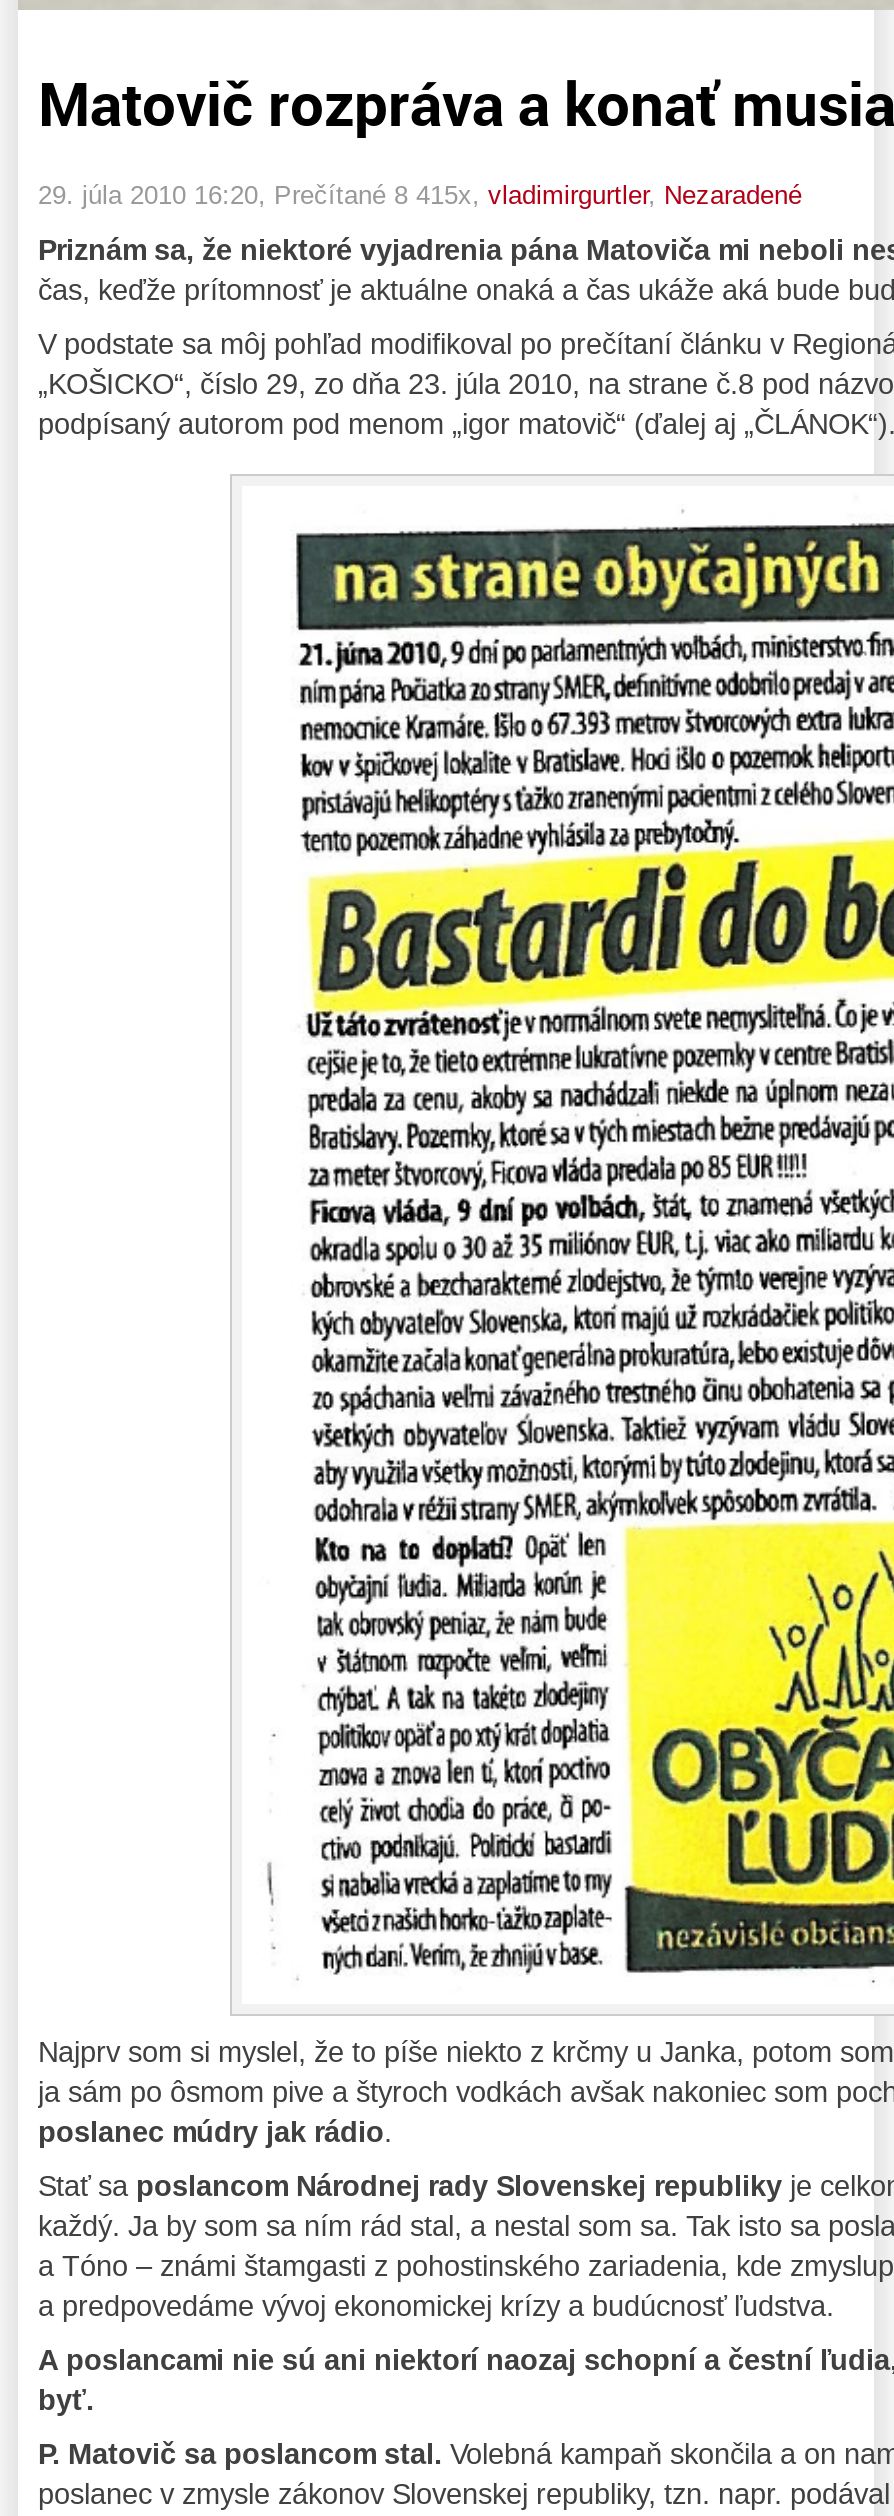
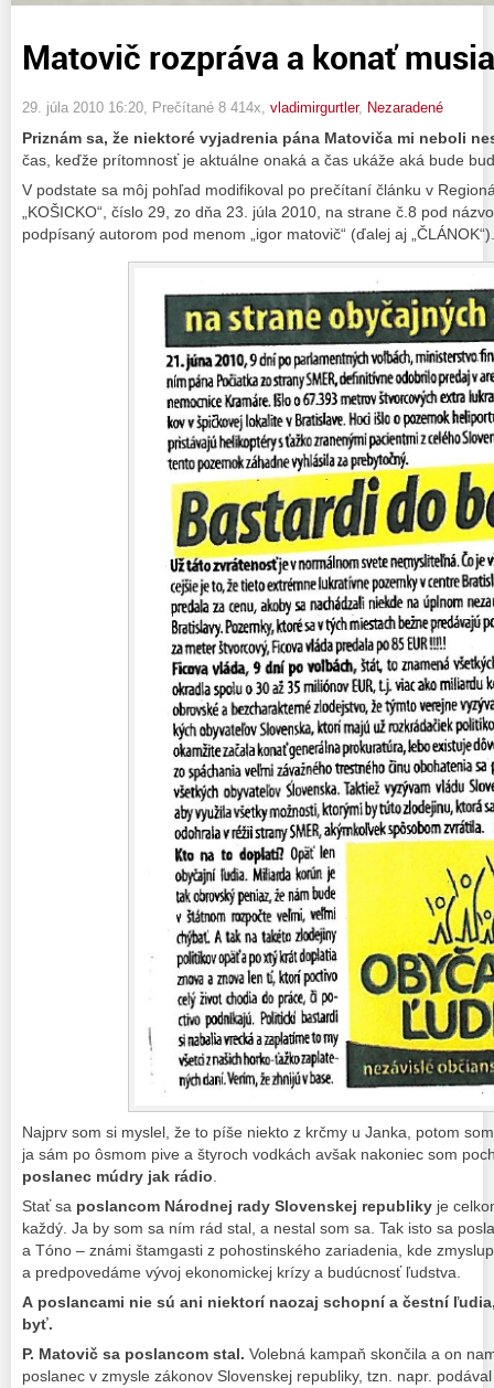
- 29. júla 2010 16:20, Prečítané 8 415x, vladimirgurtler, Nezaradené
+ 29. júla 2010 16:20, Prečítané 8 414x, vladimirgurtler, Nezaradené
